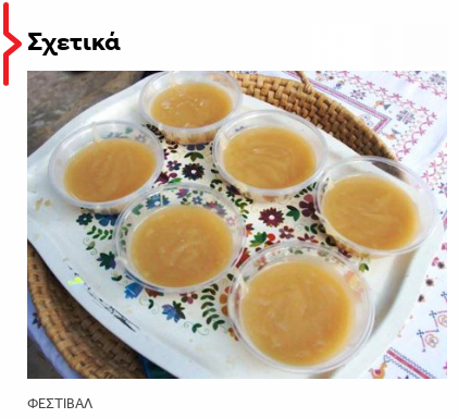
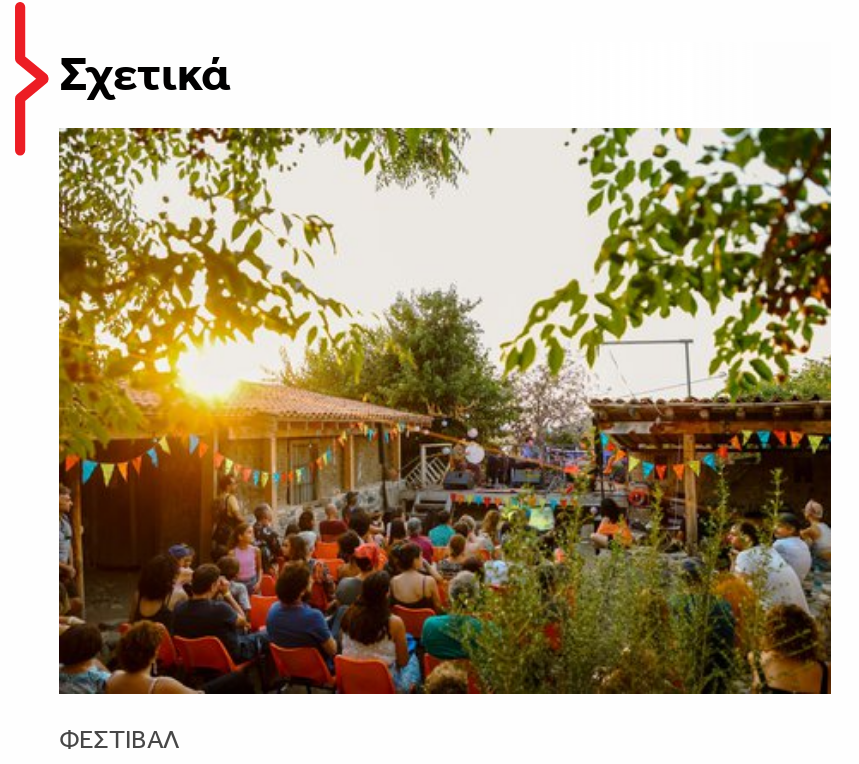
- [image]
+ [image]
